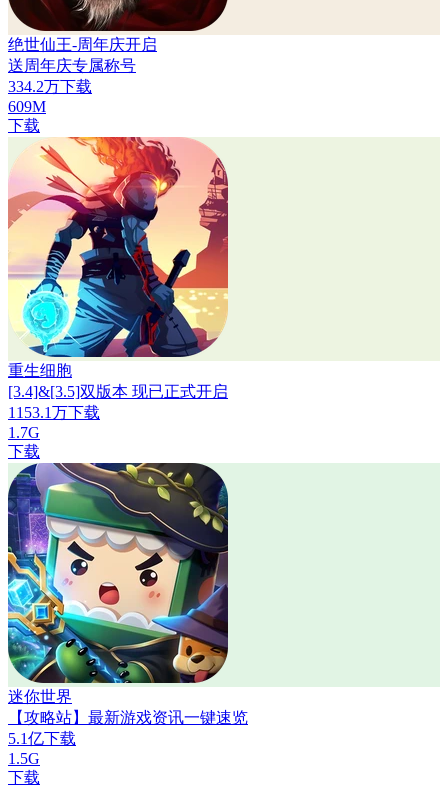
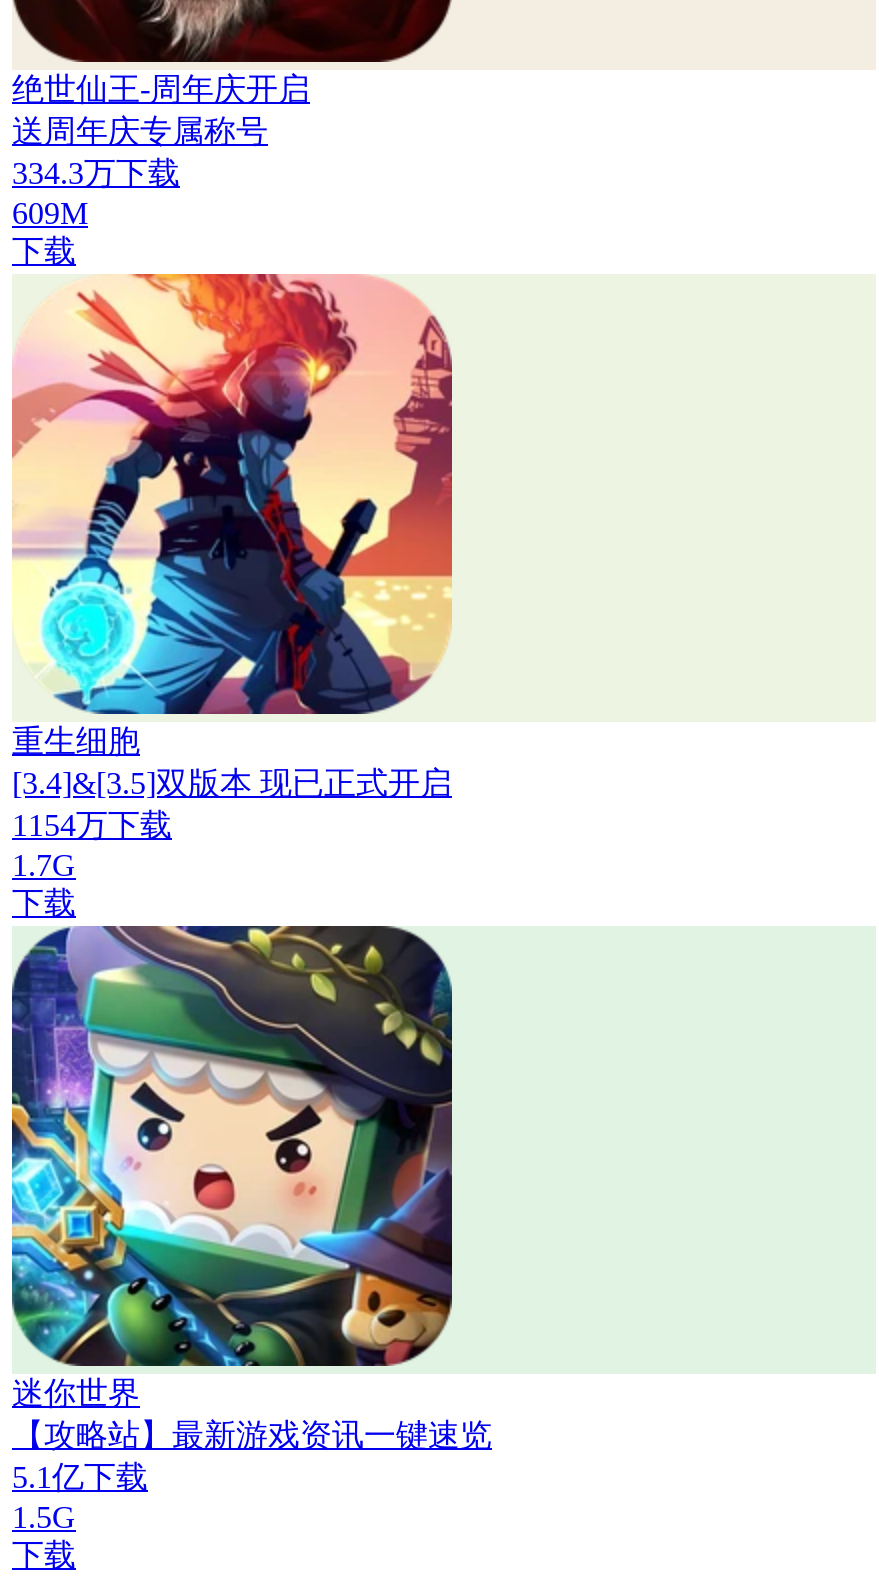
- 334.2万下载
+ 334.3万下载

- 1153.1万下载
+ 1154万下载
